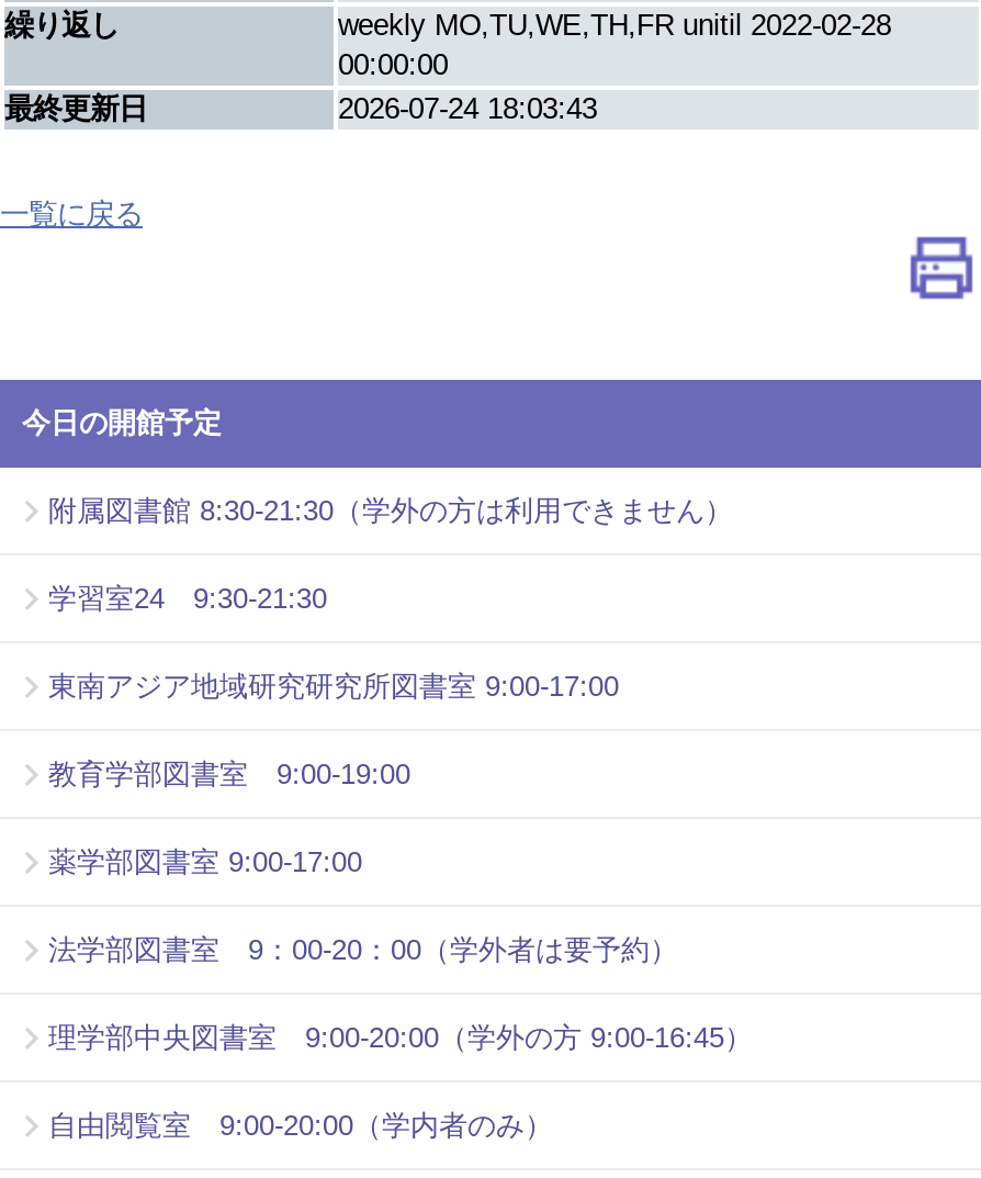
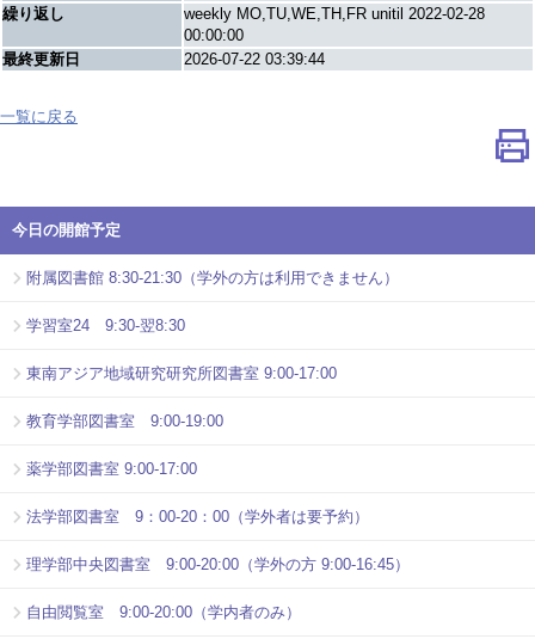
- 2026-07-24 18:03:43
+ 2026-07-22 03:39:44

- 学習室24 9:30-21:30
+ 学習室24 9:30-翌8:30
